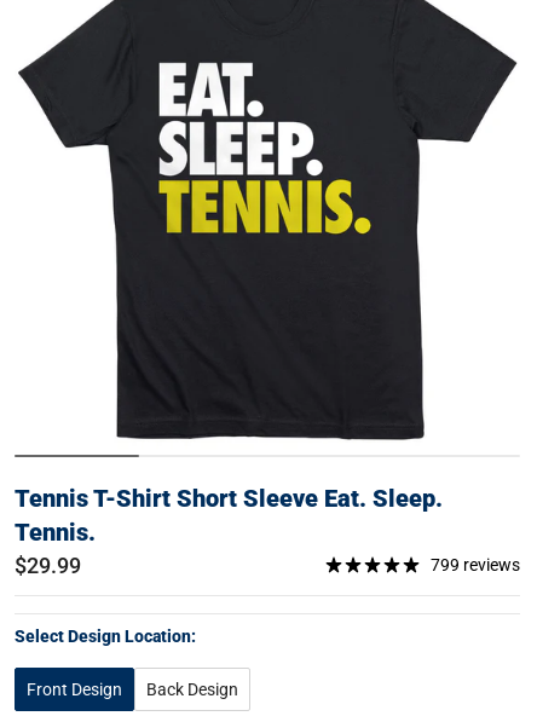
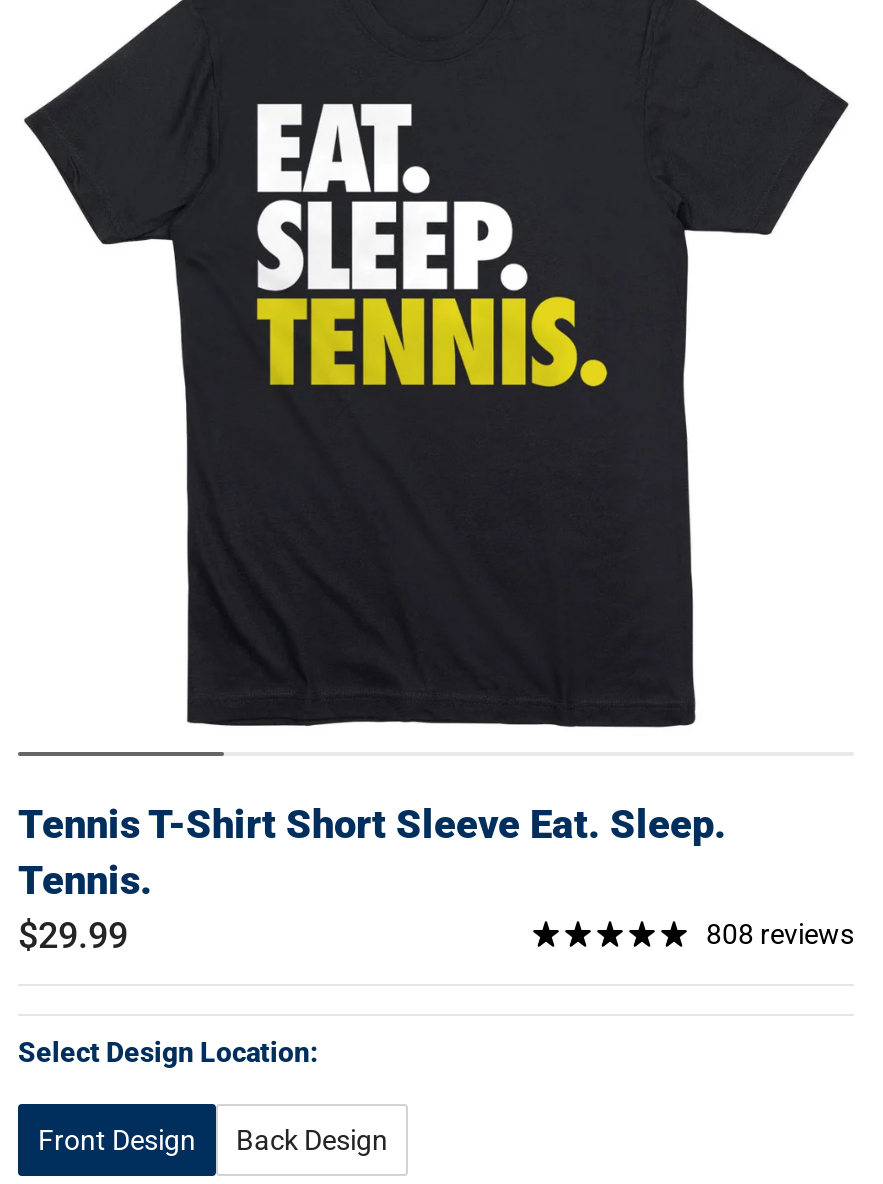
- 799 reviews
+ 808 reviews
